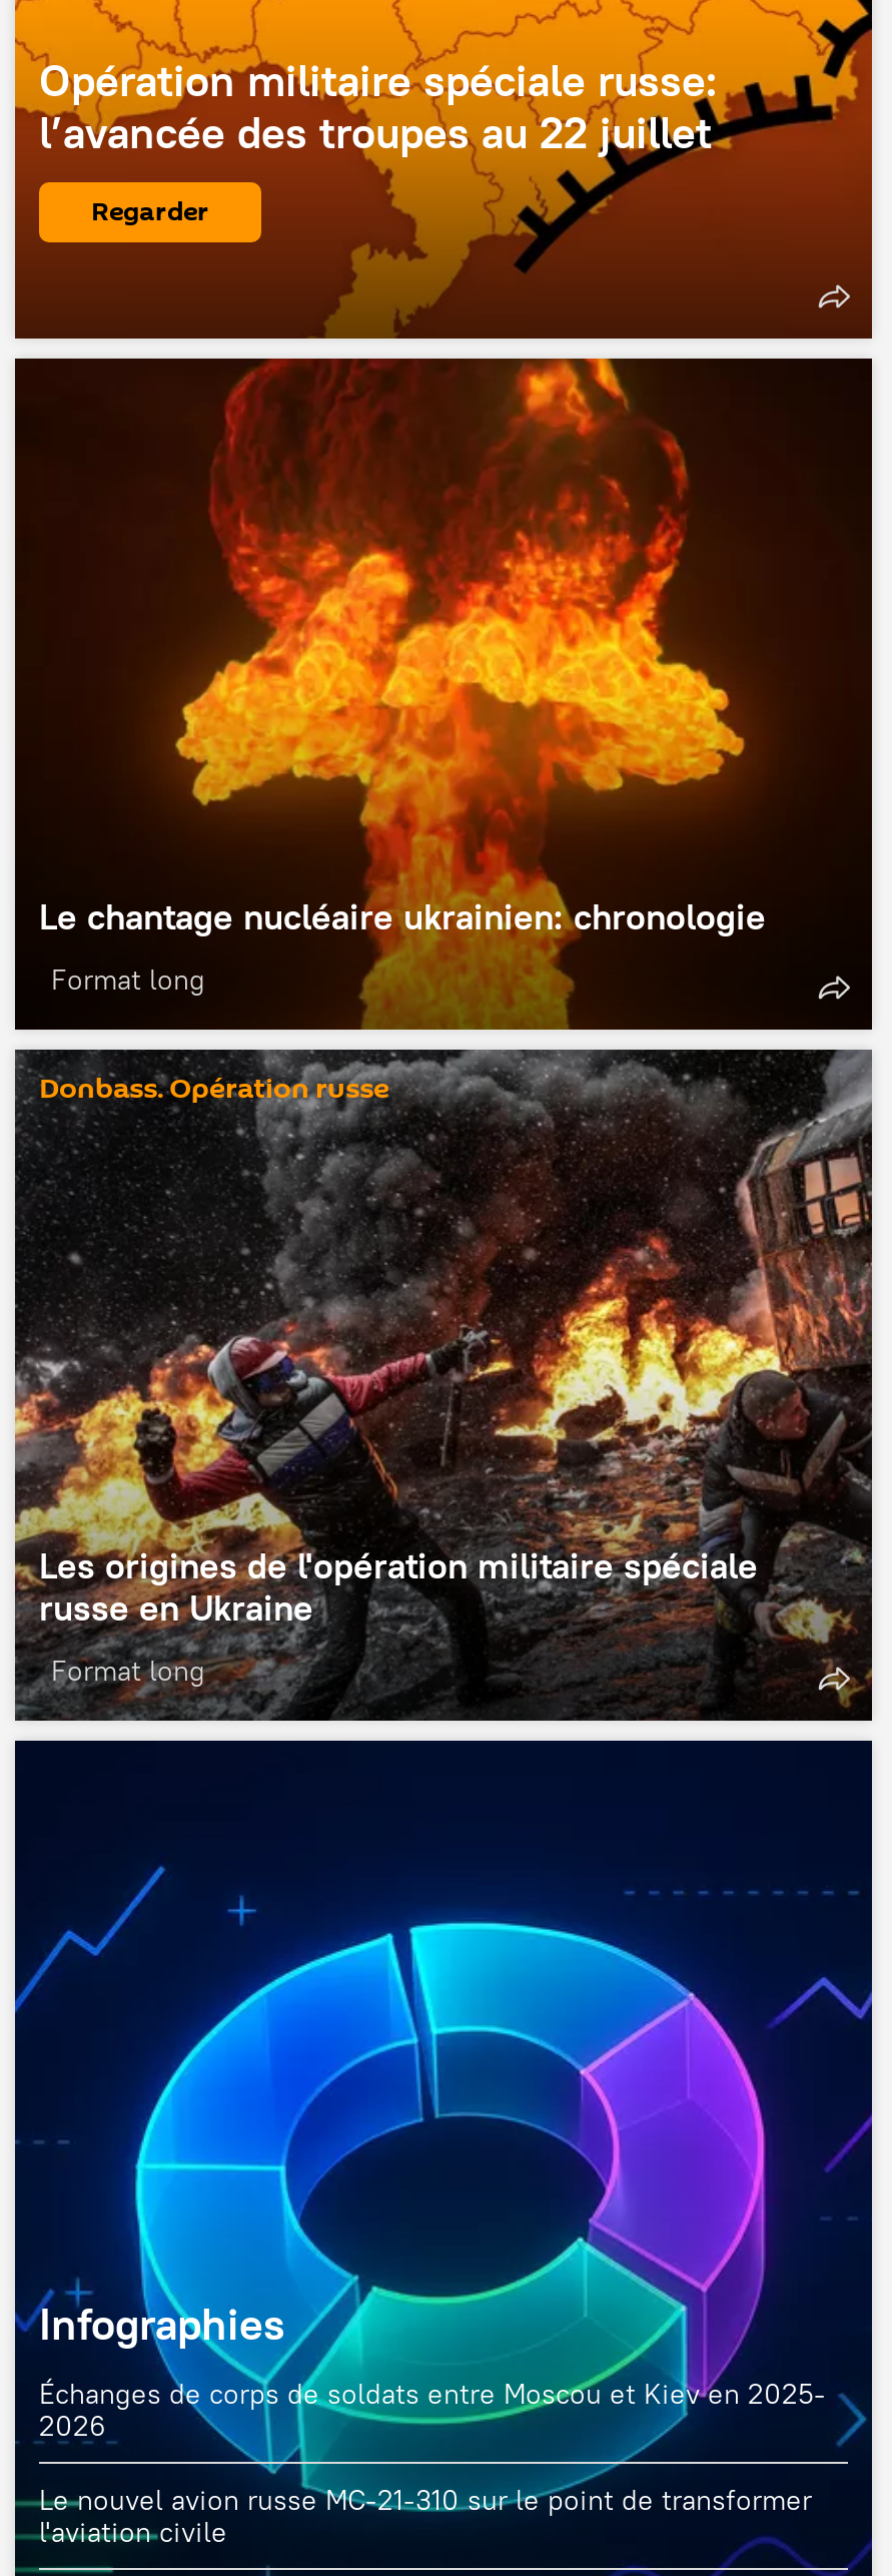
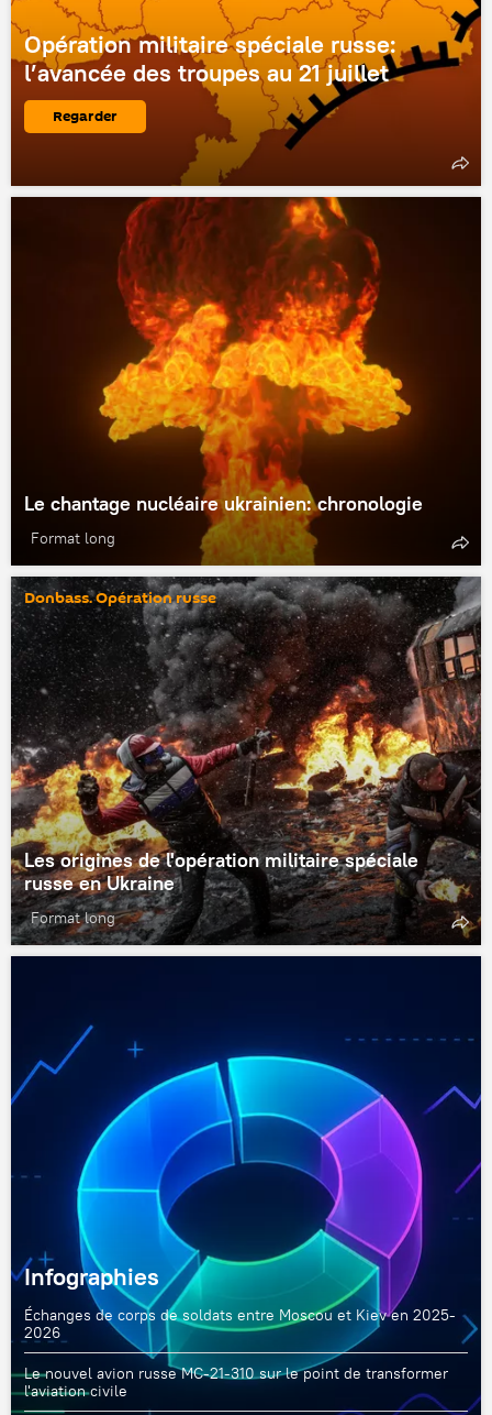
- l’avancée des troupes au 22 juillet
+ l’avancée des troupes au 21 juillet
